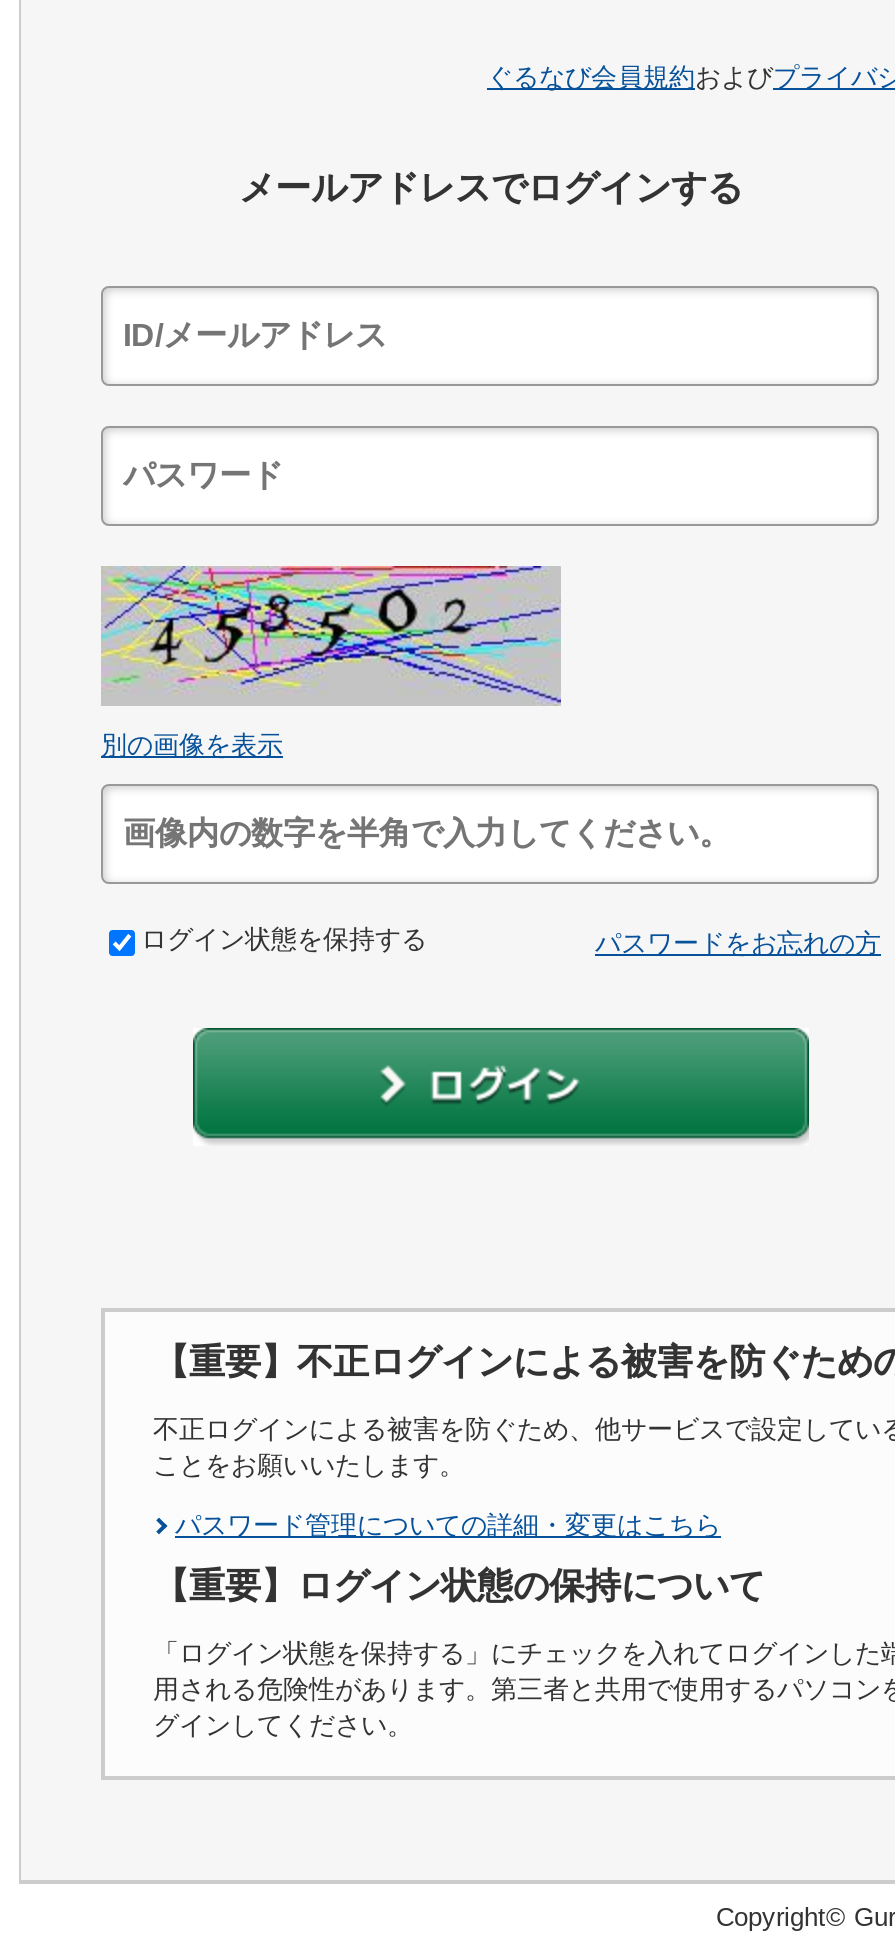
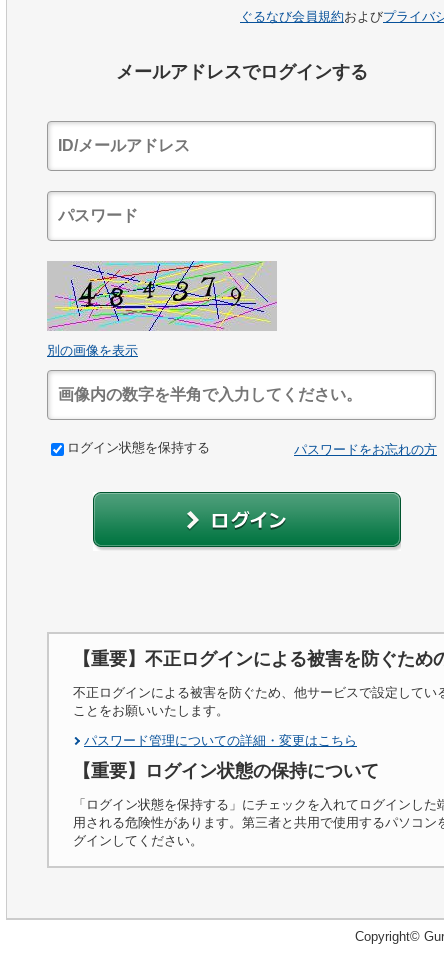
- [image]
+ [image]
